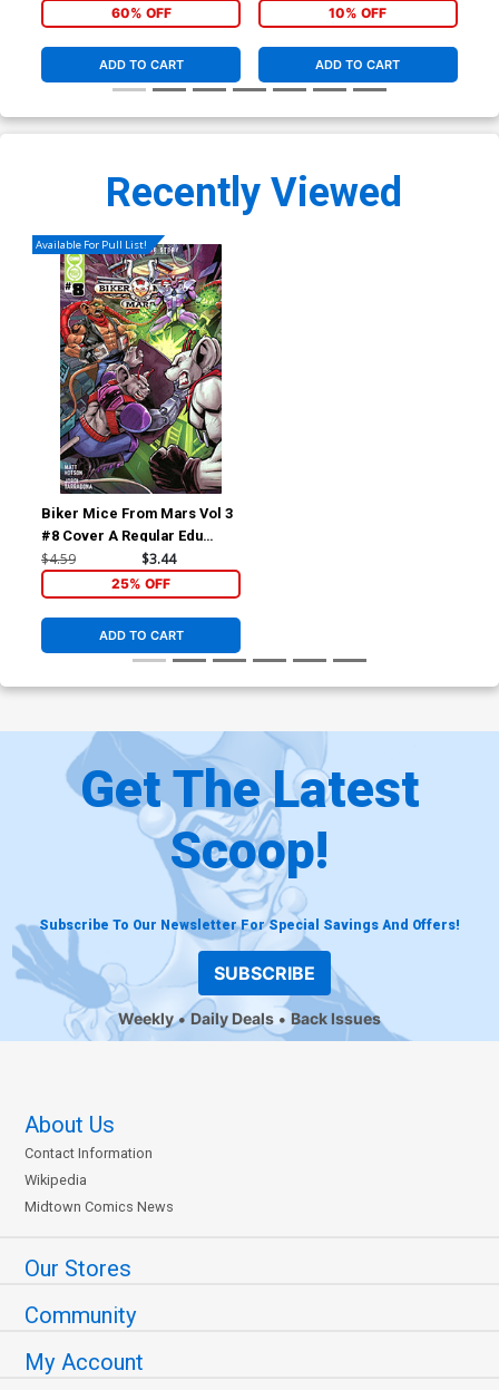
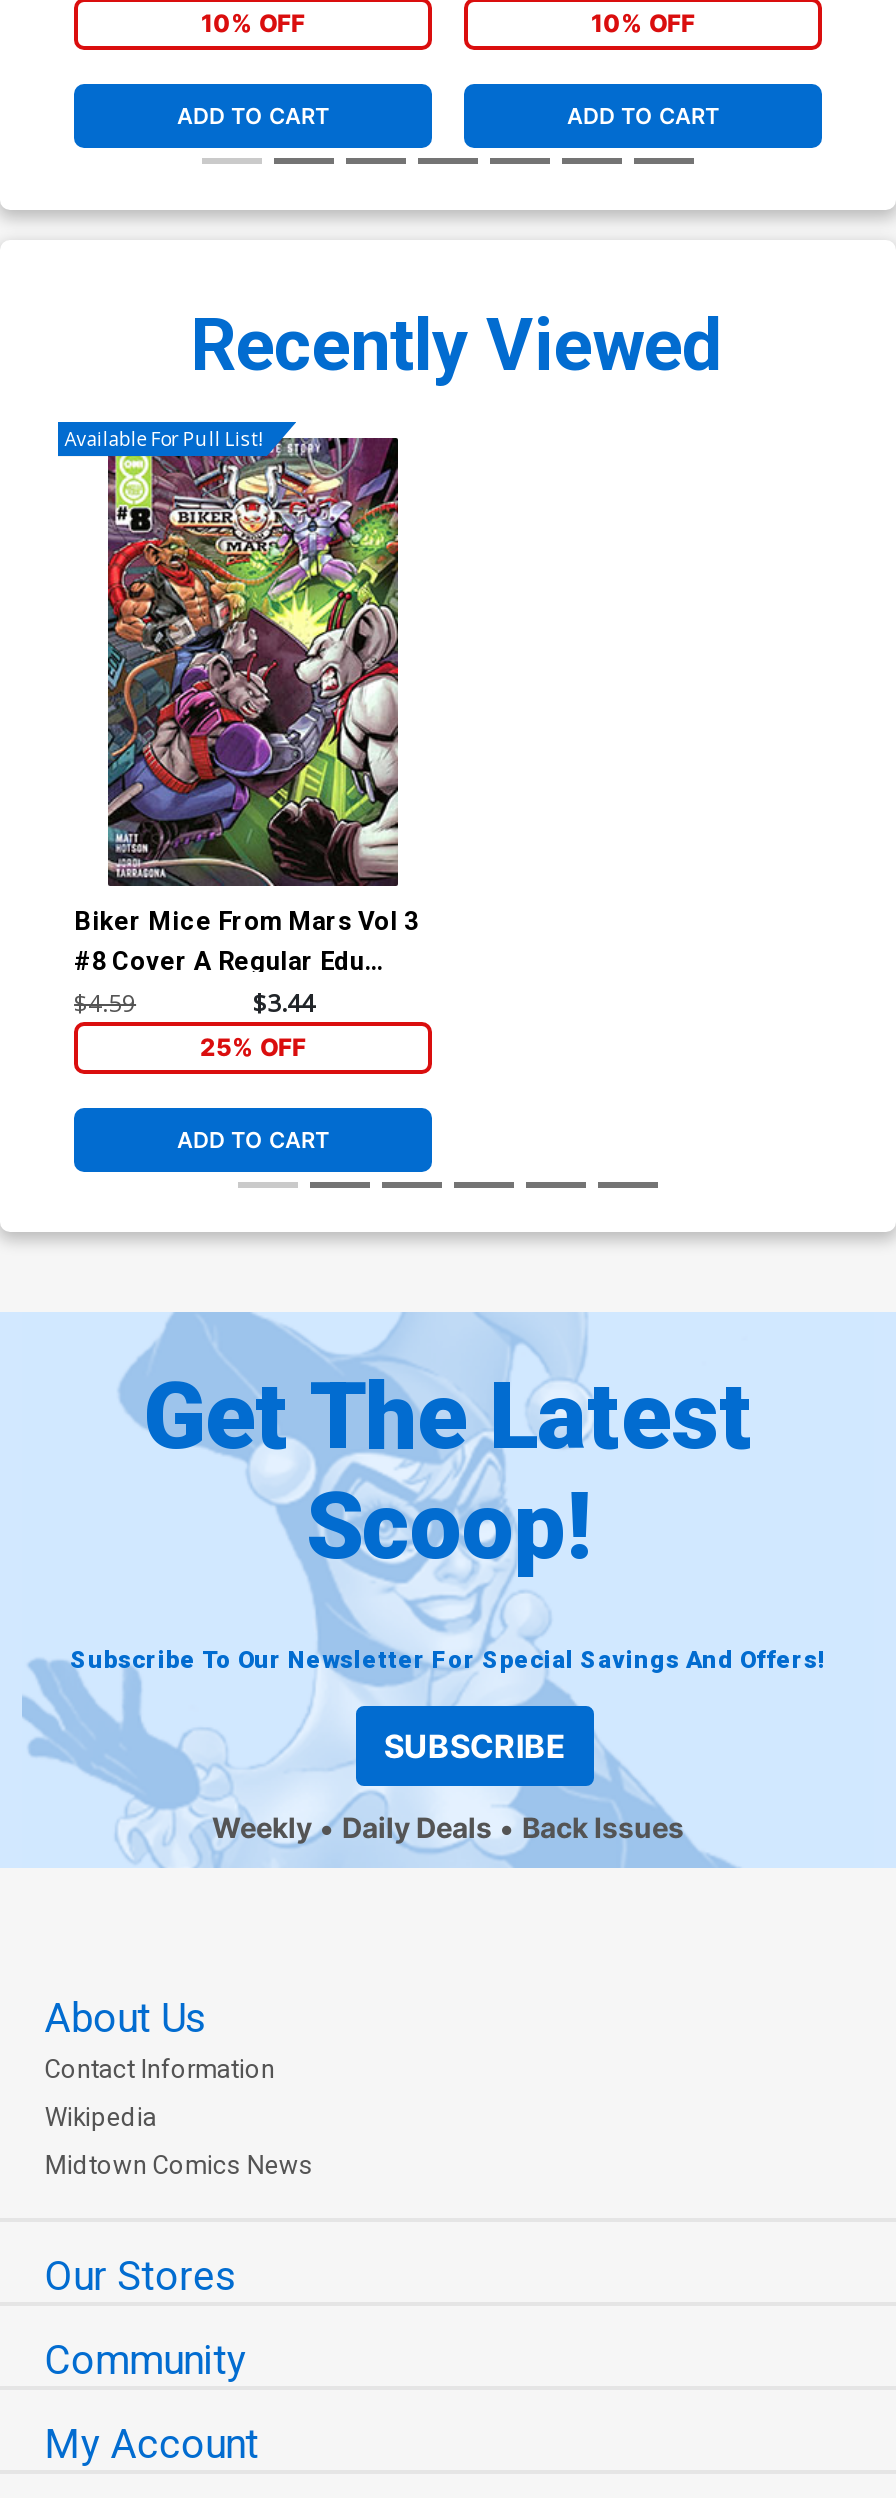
- 60% OFF
+ 10% OFF
